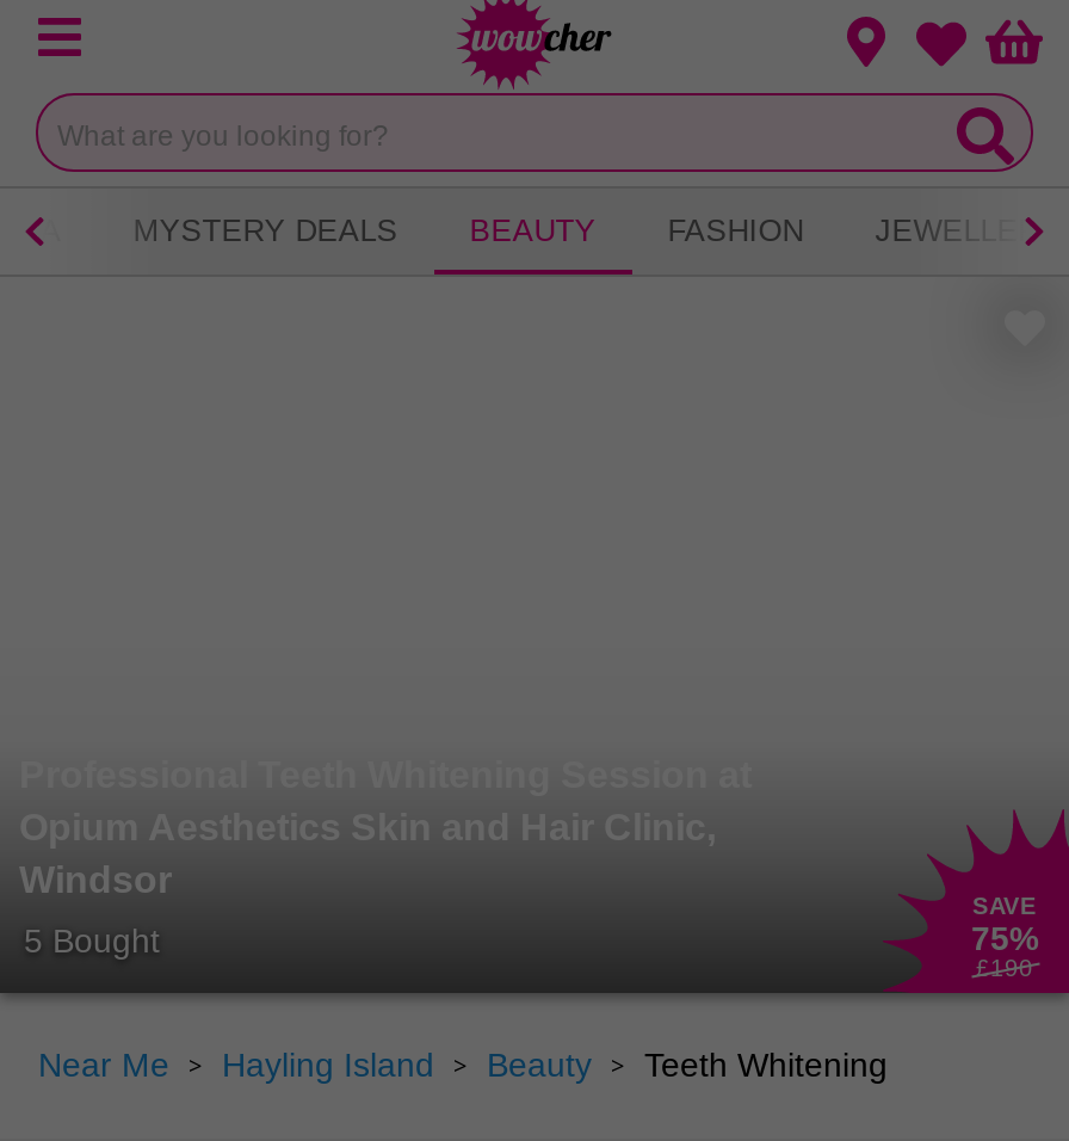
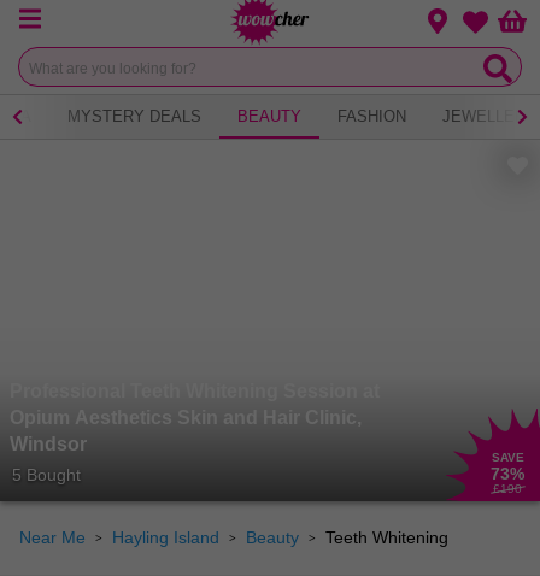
- 75%
+ 73%
